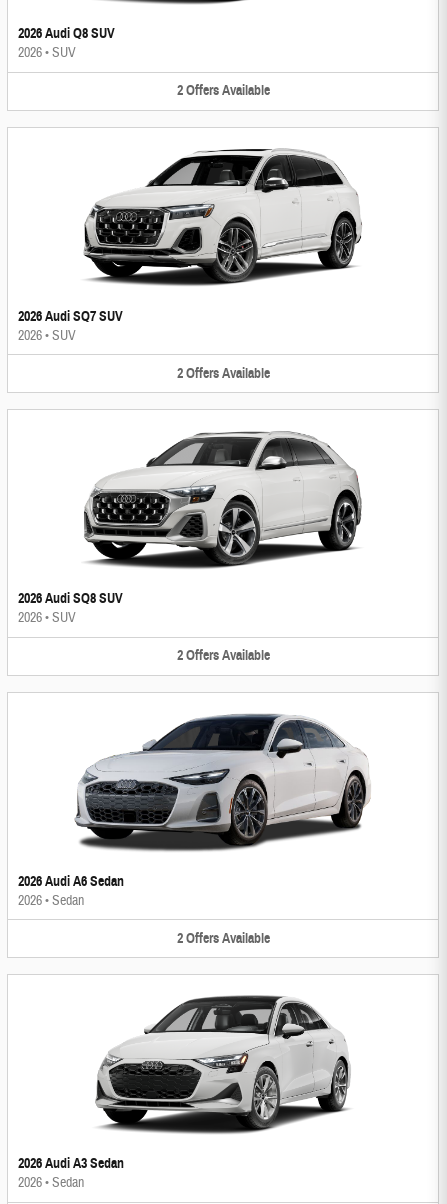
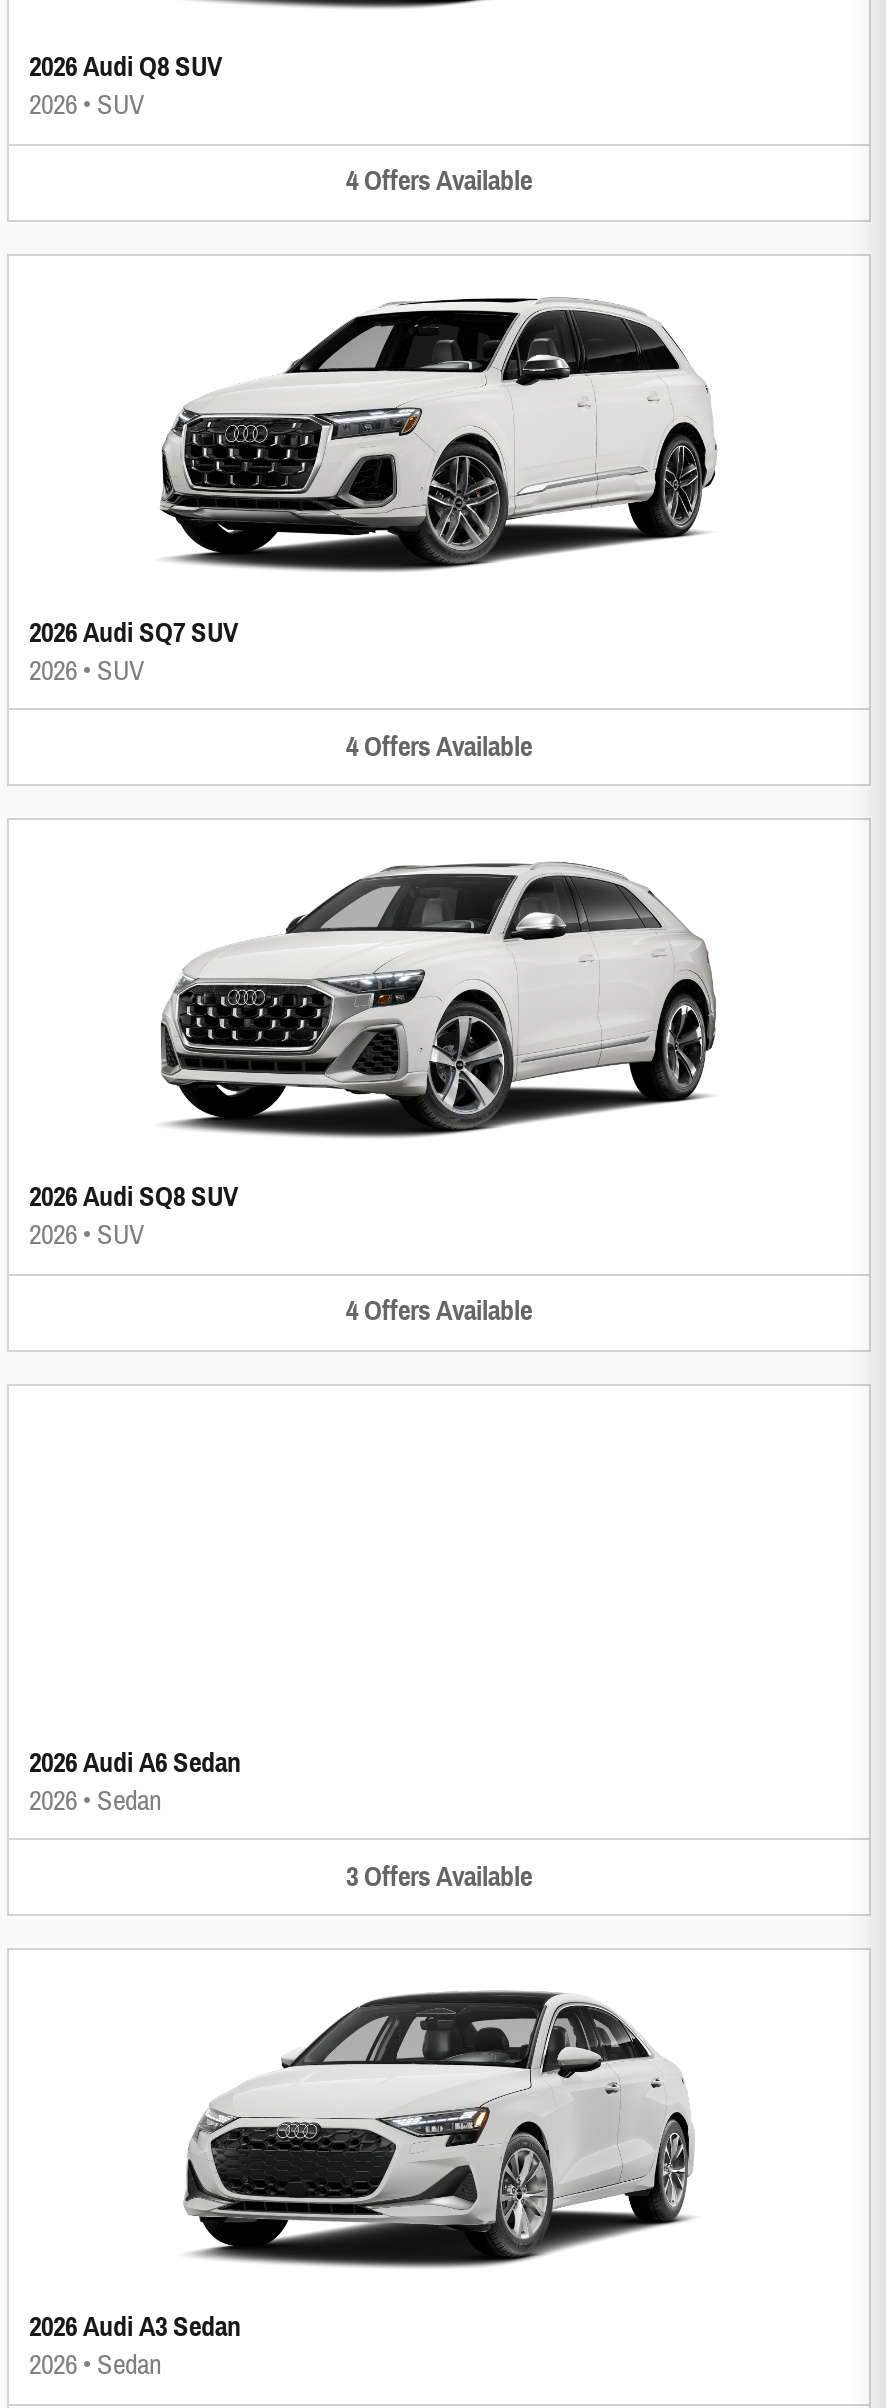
- 2 Offers Available
+ 4 Offers Available

- 2 Offers Available
+ 4 Offers Available

- 2 Offers Available
+ 4 Offers Available

- [image]

- 2 Offers Available
+ 3 Offers Available
